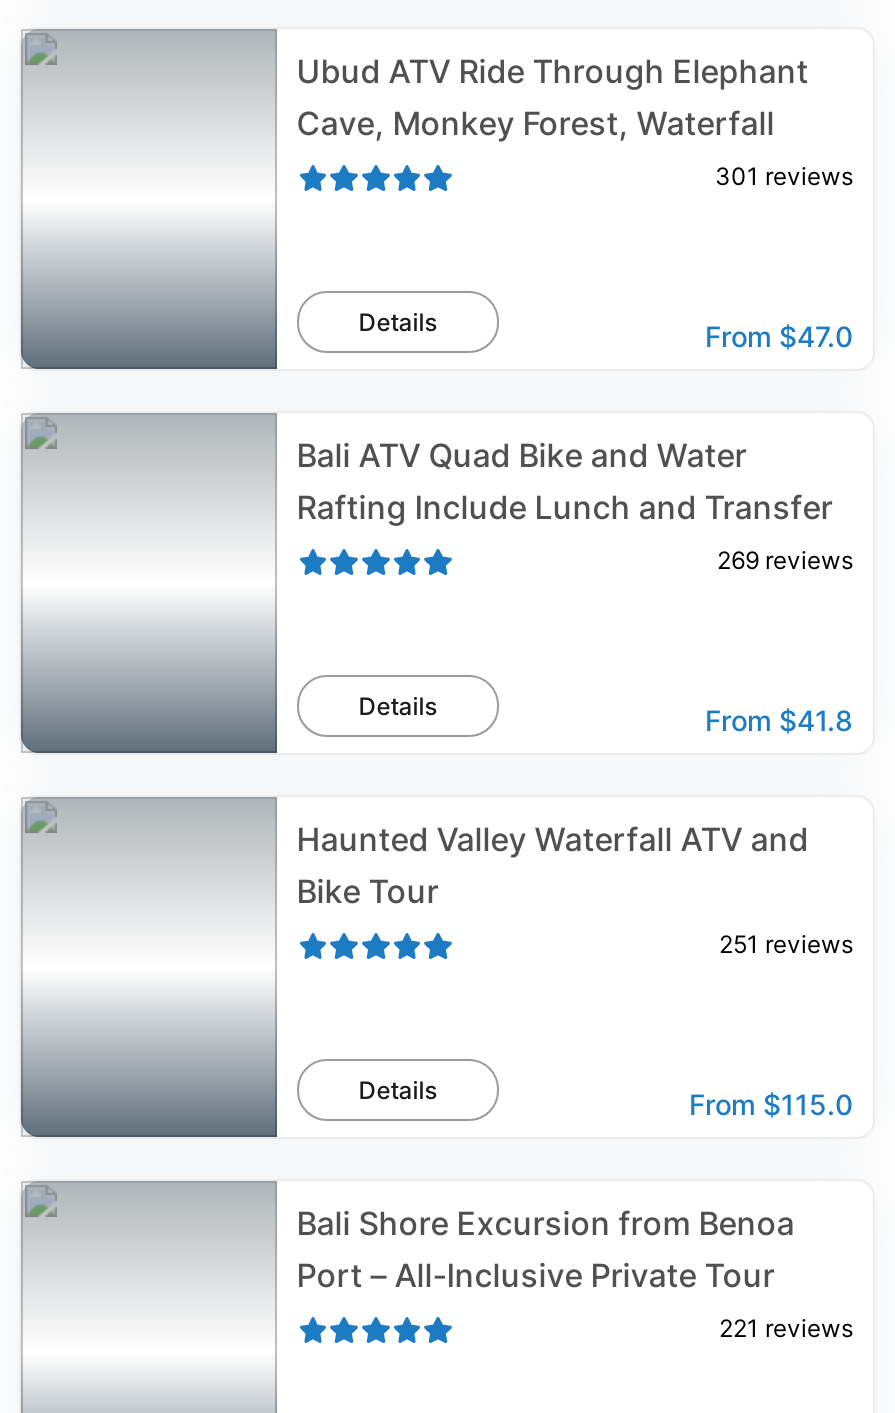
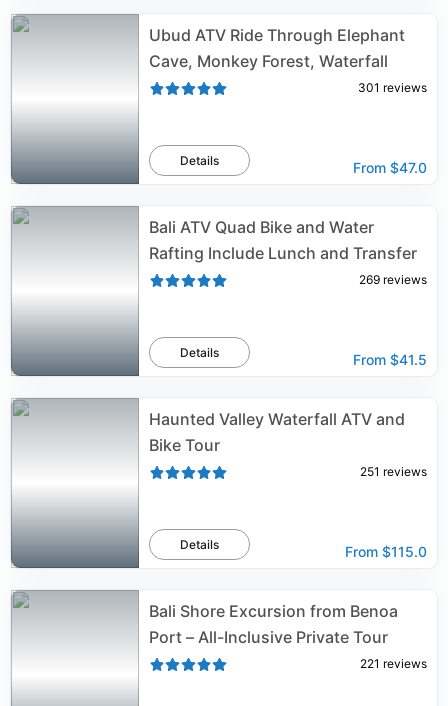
- From $41.8
+ From $41.5
